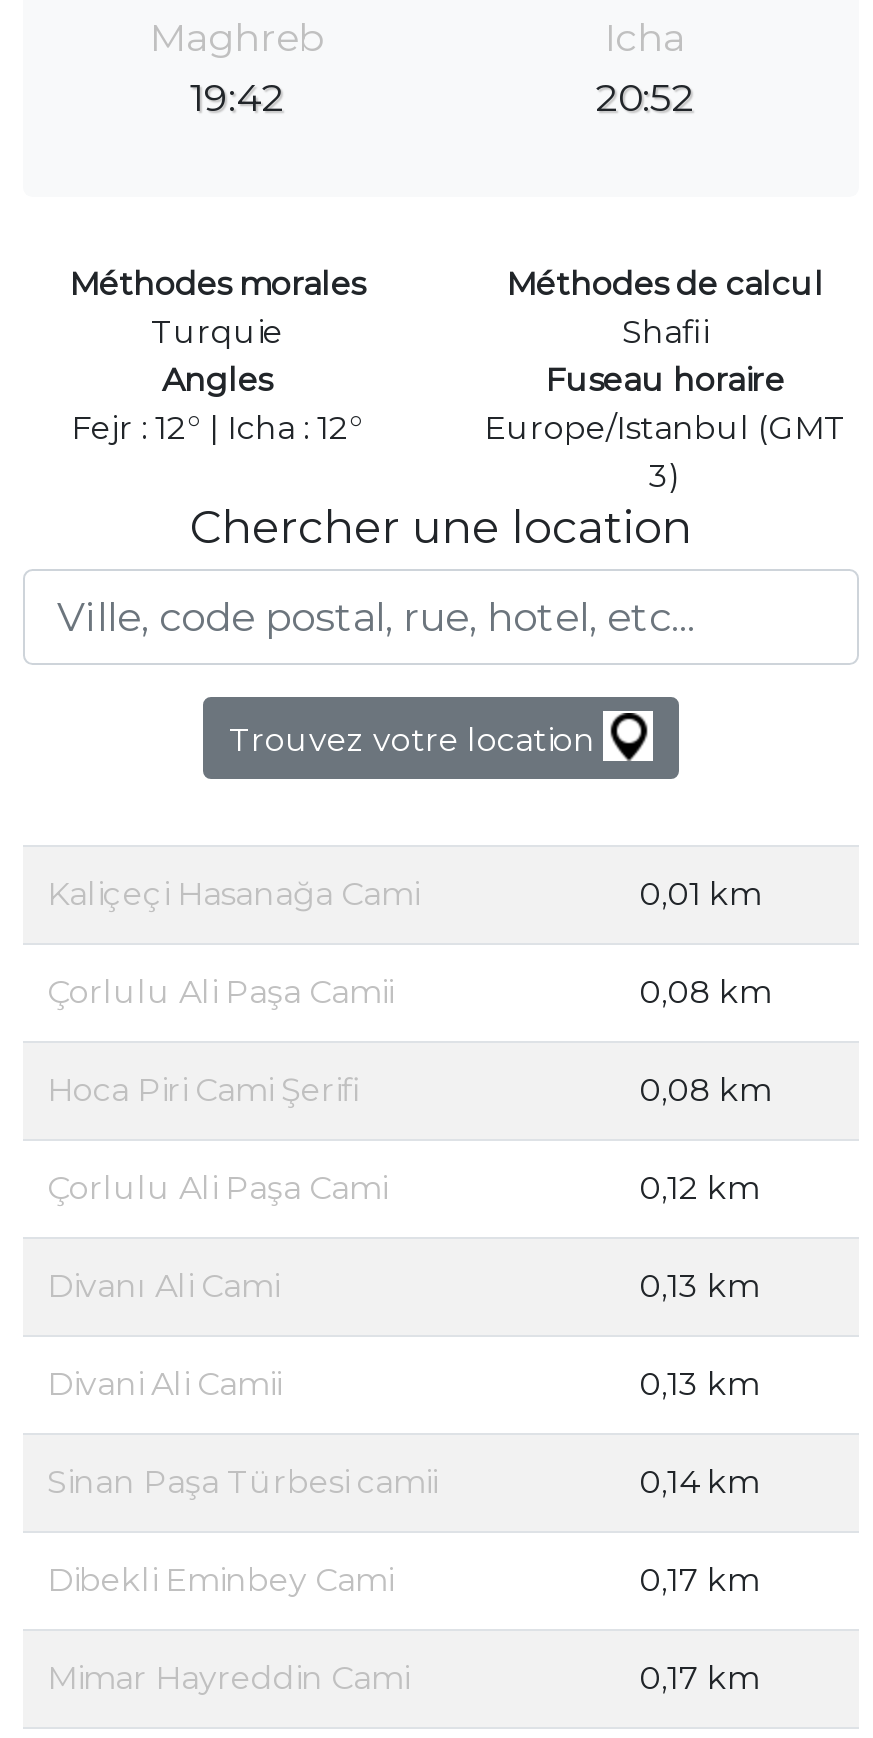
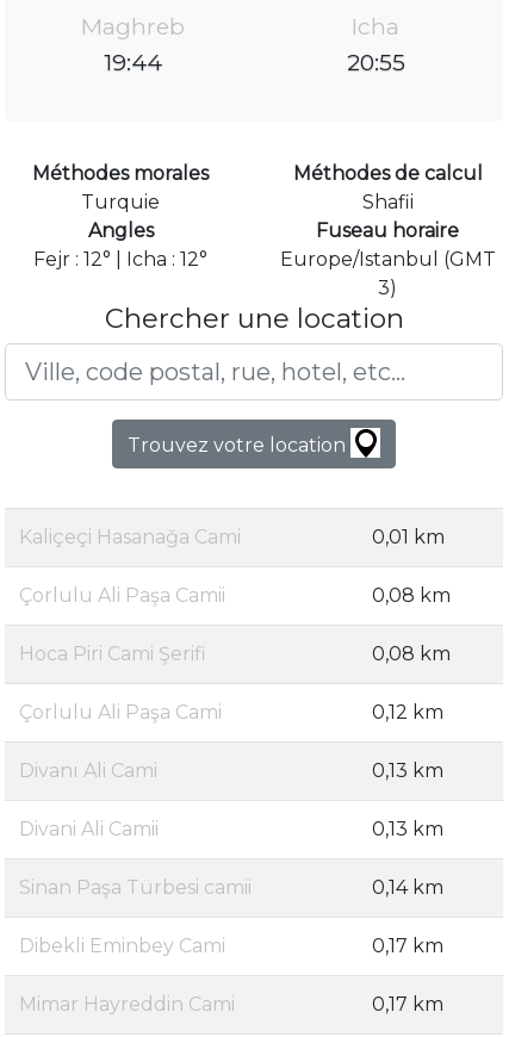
- 19:42
+ 19:44

- 20:52
+ 20:55
